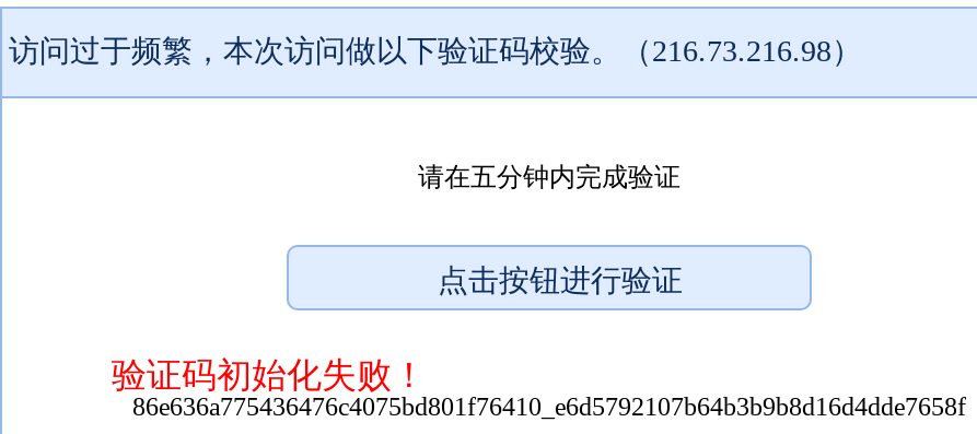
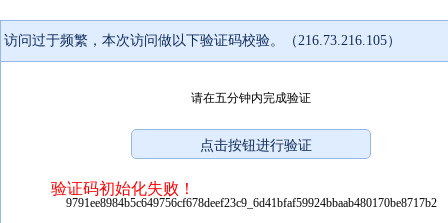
- 访问过于频繁，本次访问做以下验证码校验。（216.73.216.98）
+ 访问过于频繁，本次访问做以下验证码校验。（216.73.216.105）

- 86e636a775436476c4075bd801f76410_e6d5792107b64b3b9b8d16d4dde7658f
+ 9791ee8984b5c649756cf678deef23c9_6d41bfaf59924bbaab480170be8717b2
